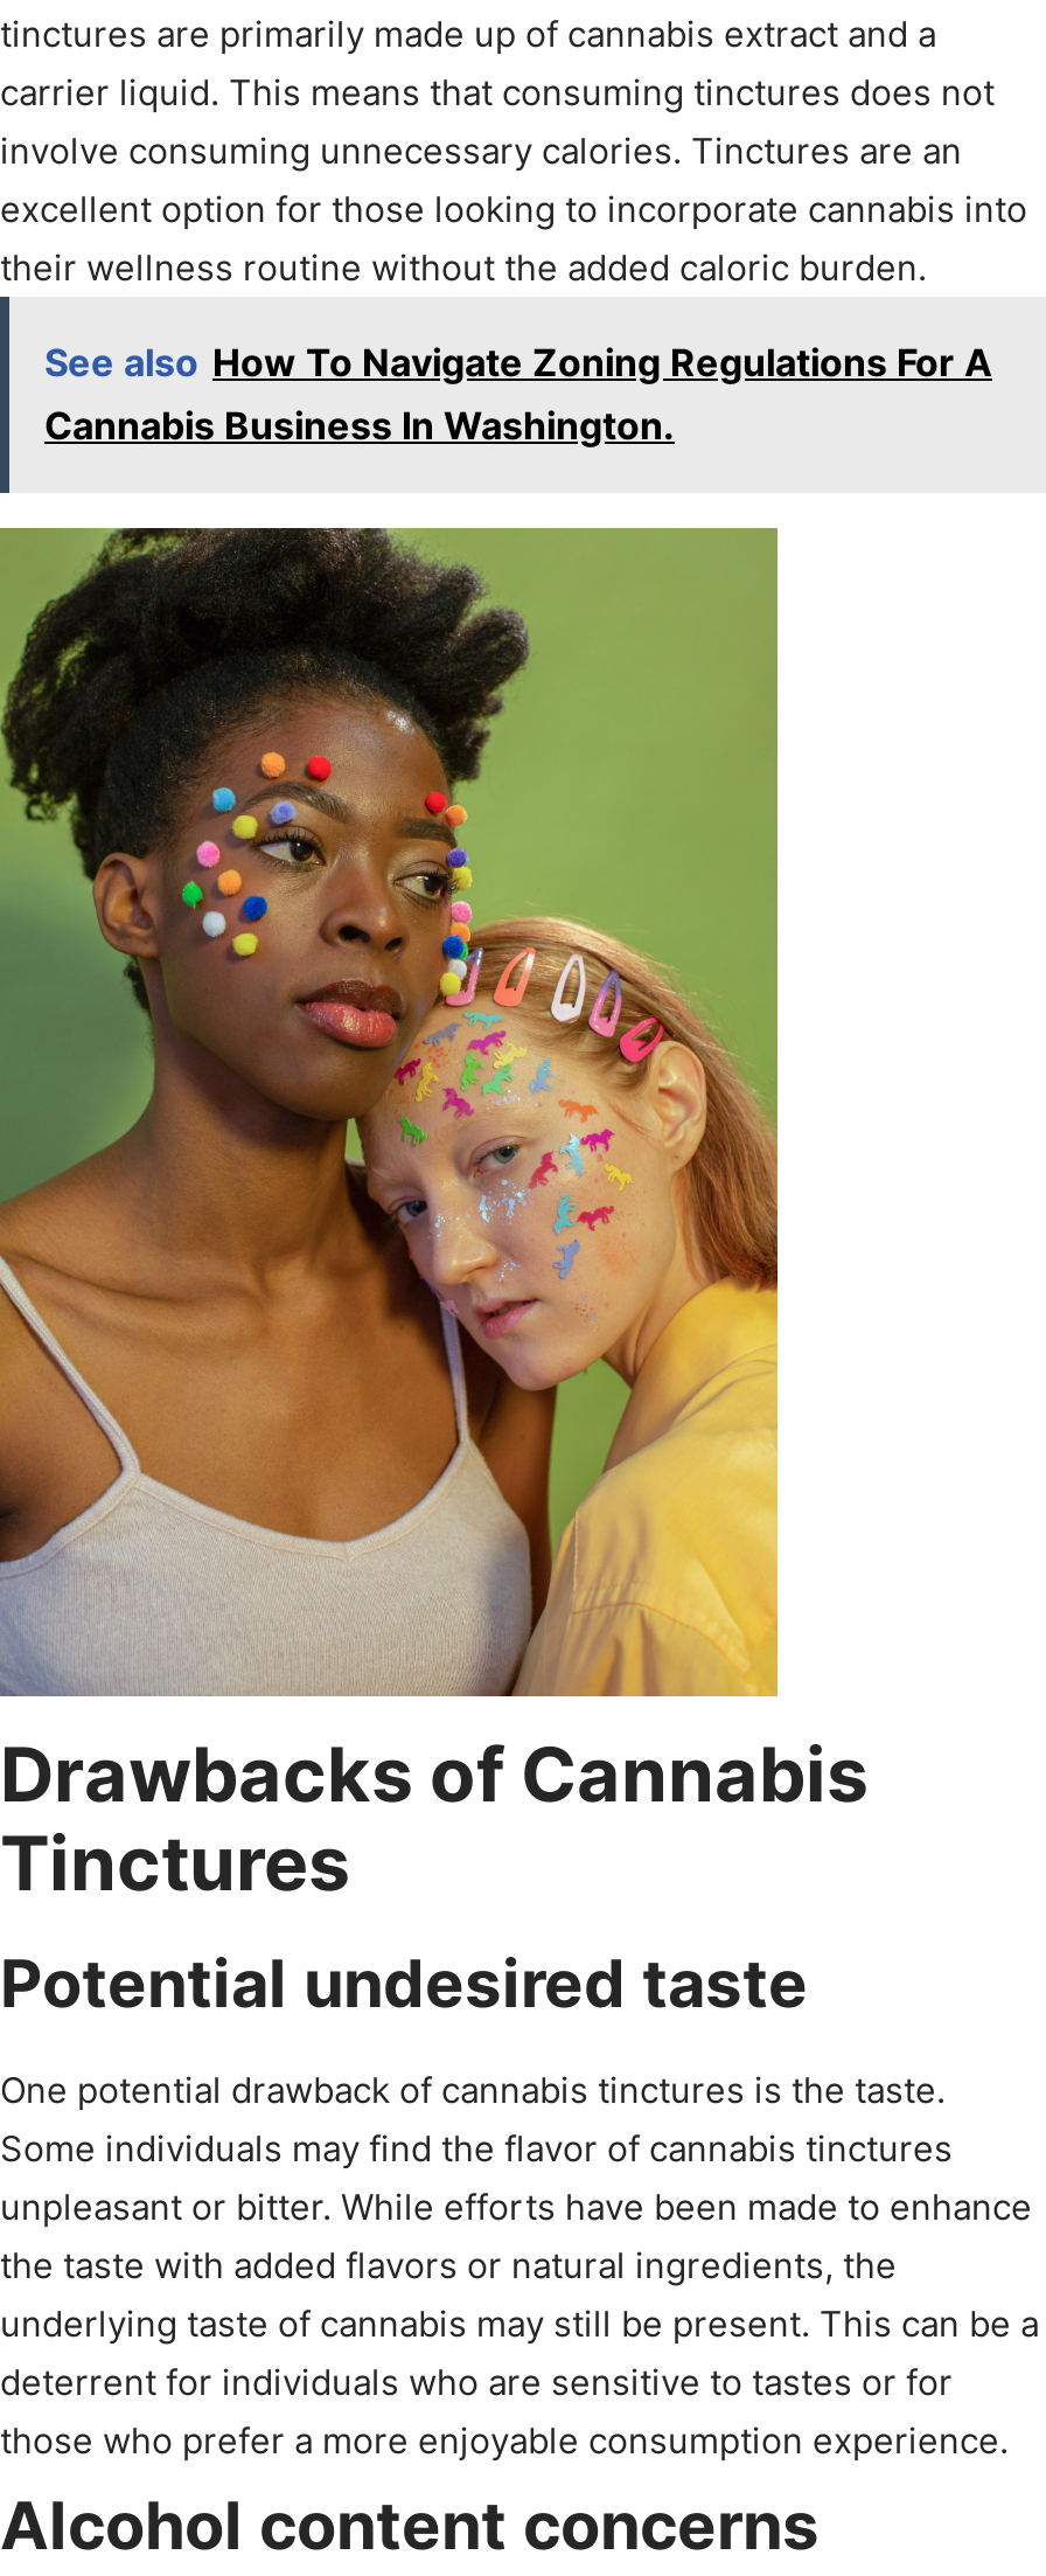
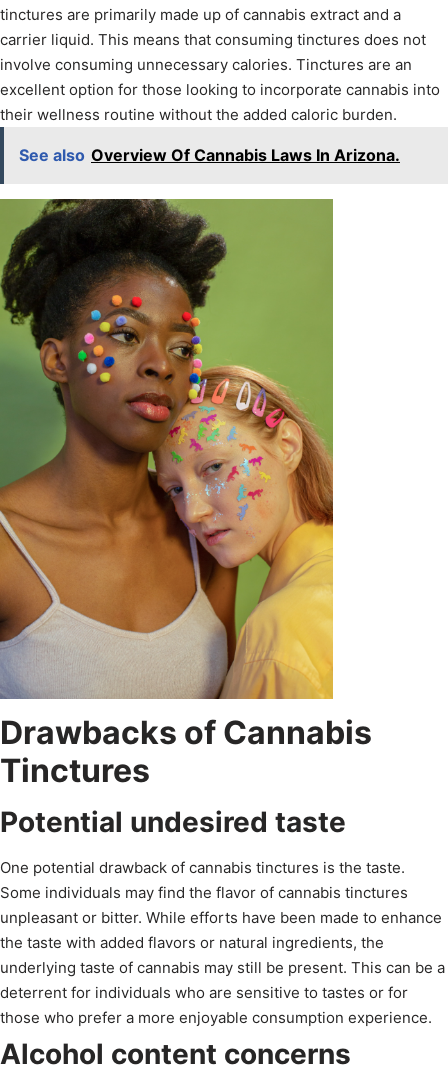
- See also How To Navigate Zoning Regulations For A
- Cannabis Business In Washington.
+ See also Overview Of Cannabis Laws In Arizona.
